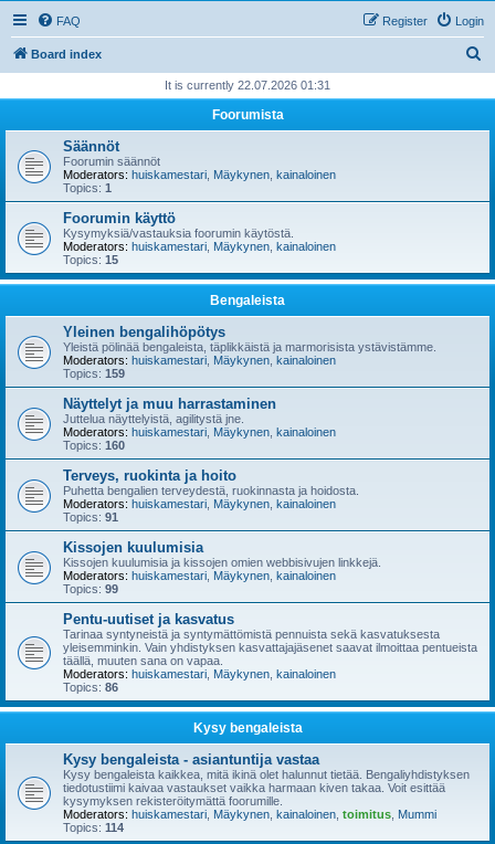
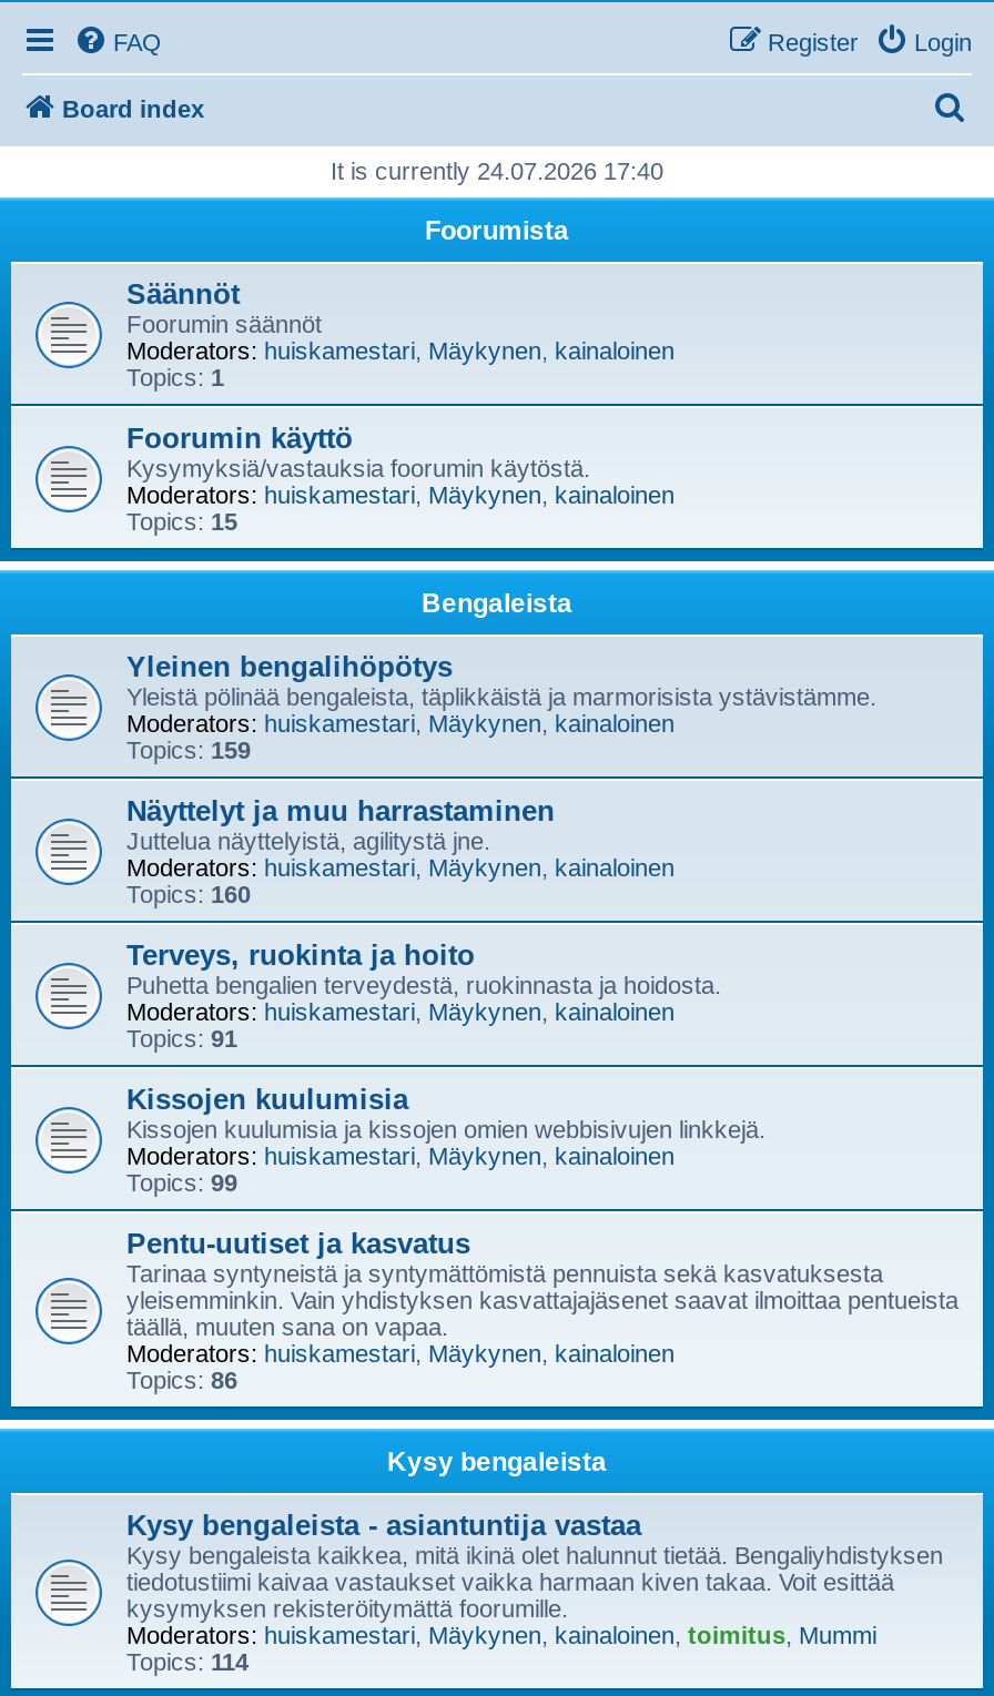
- It is currently 22.07.2026 01:31
+ It is currently 24.07.2026 17:40
